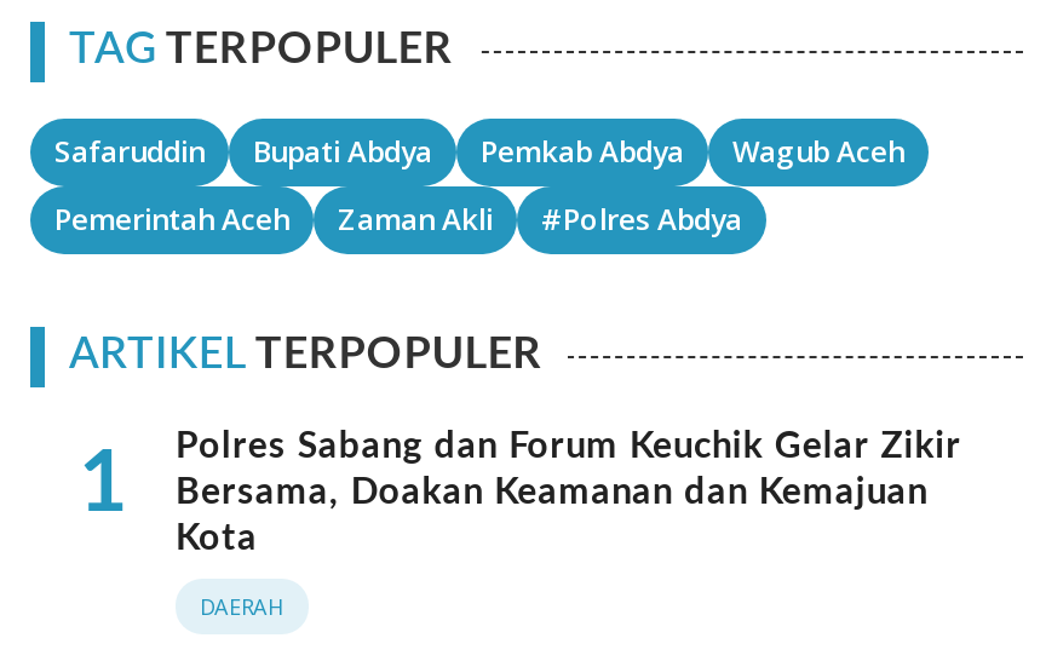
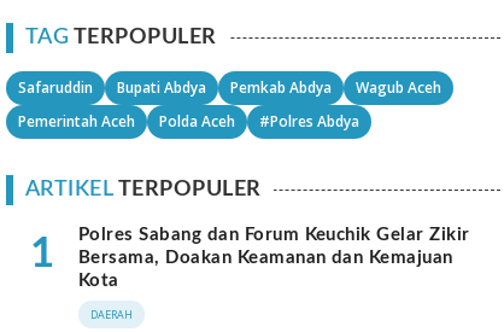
- Zaman Akli
+ Polda Aceh
